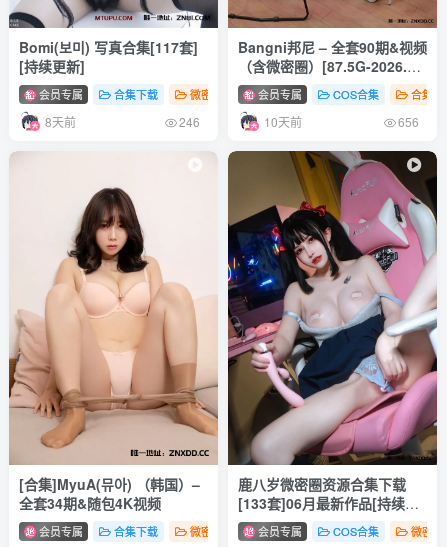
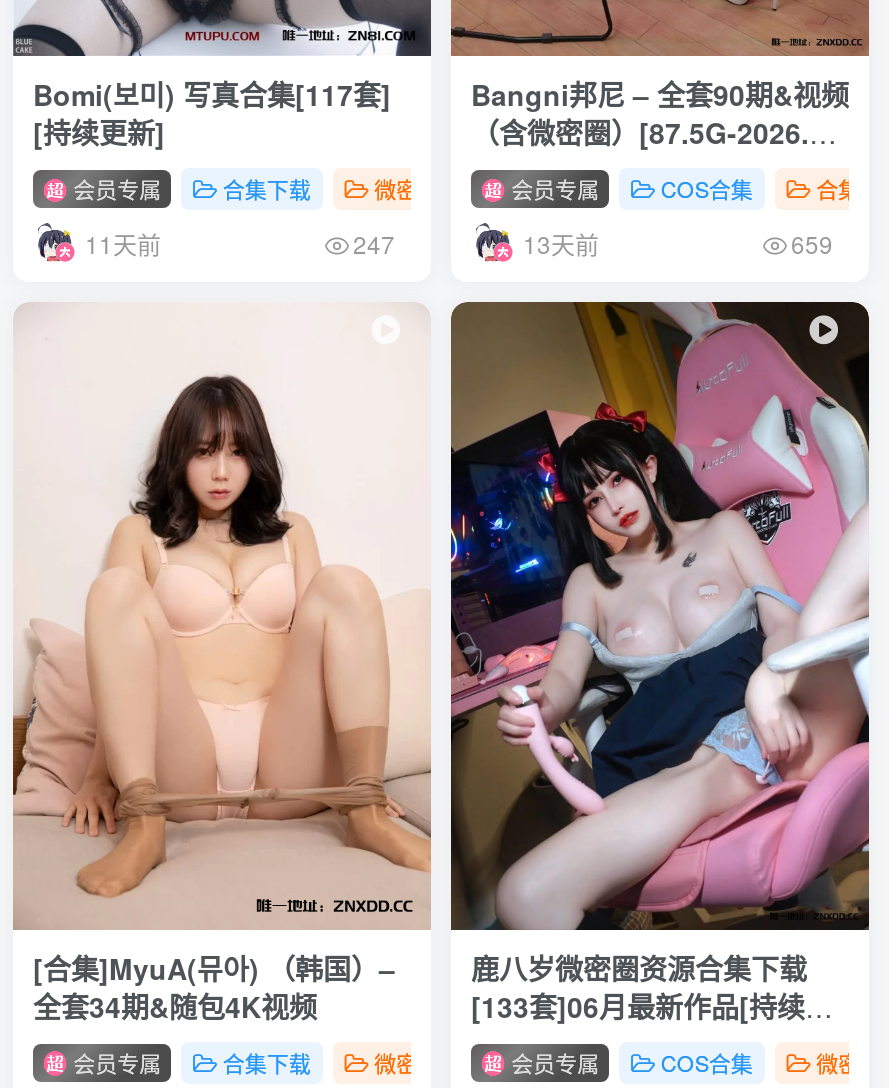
- 8天前
+ 11天前

- 246
+ 247

- 10天前
+ 13天前

- 656
+ 659
